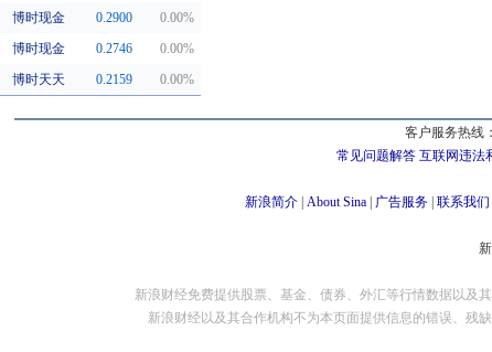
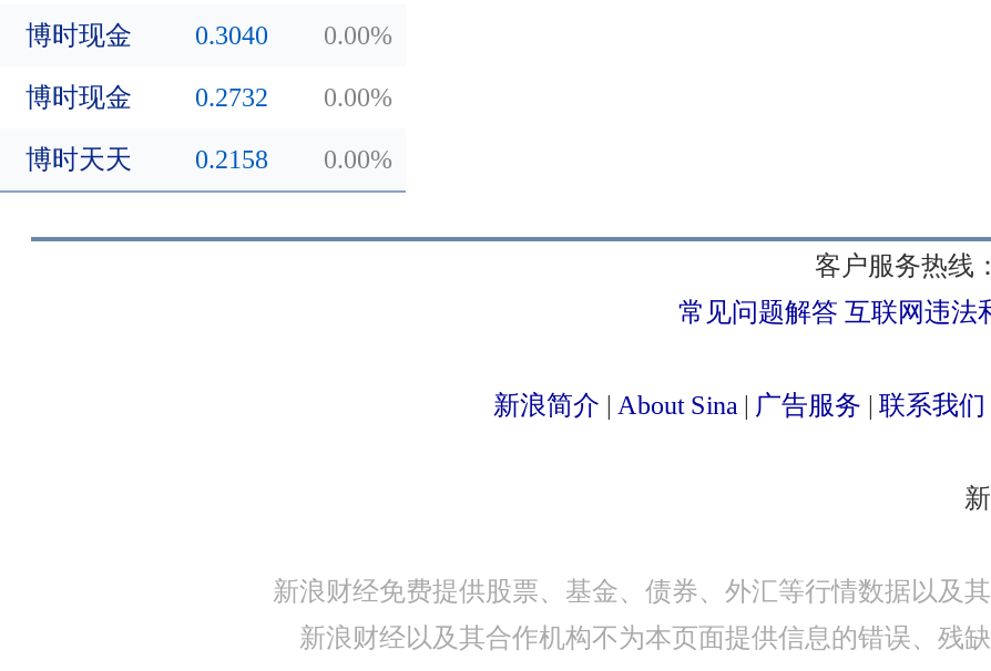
- 0.2900 0.00%
+ 0.3040 0.00%

- 0.2746 0.00%
+ 0.2732 0.00%

- 0.2159 0.00%
+ 0.2158 0.00%
